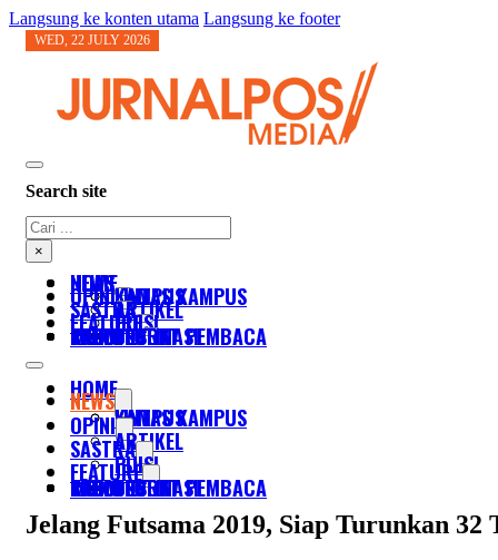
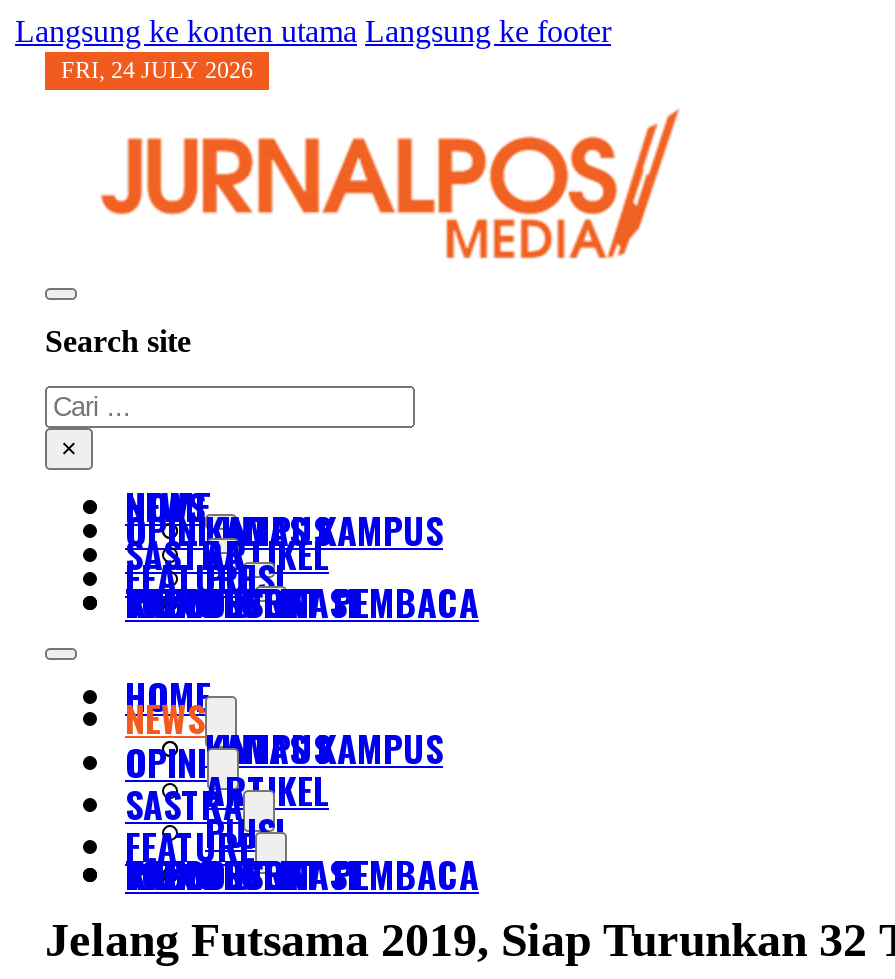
- WED, 22 JULY 2026
+ FRI, 24 JULY 2026
